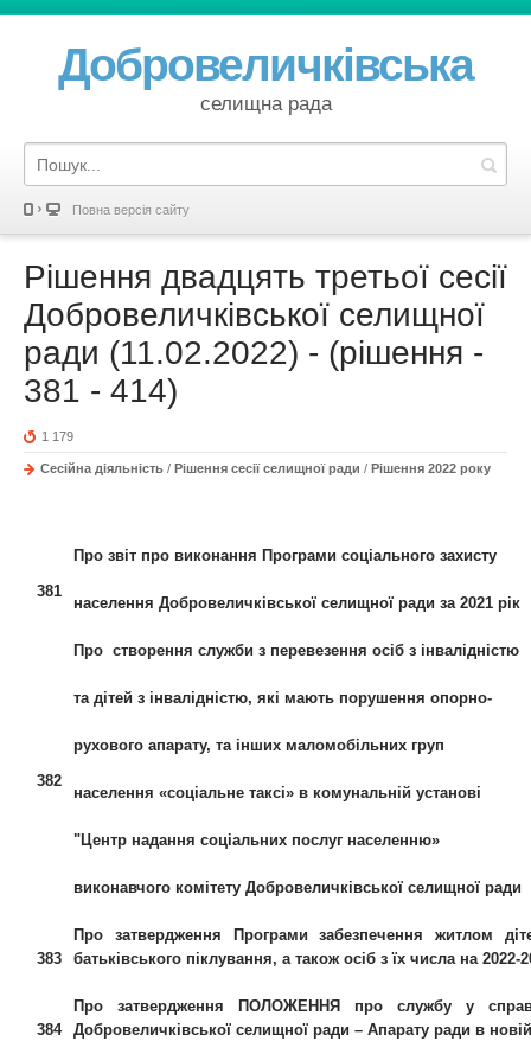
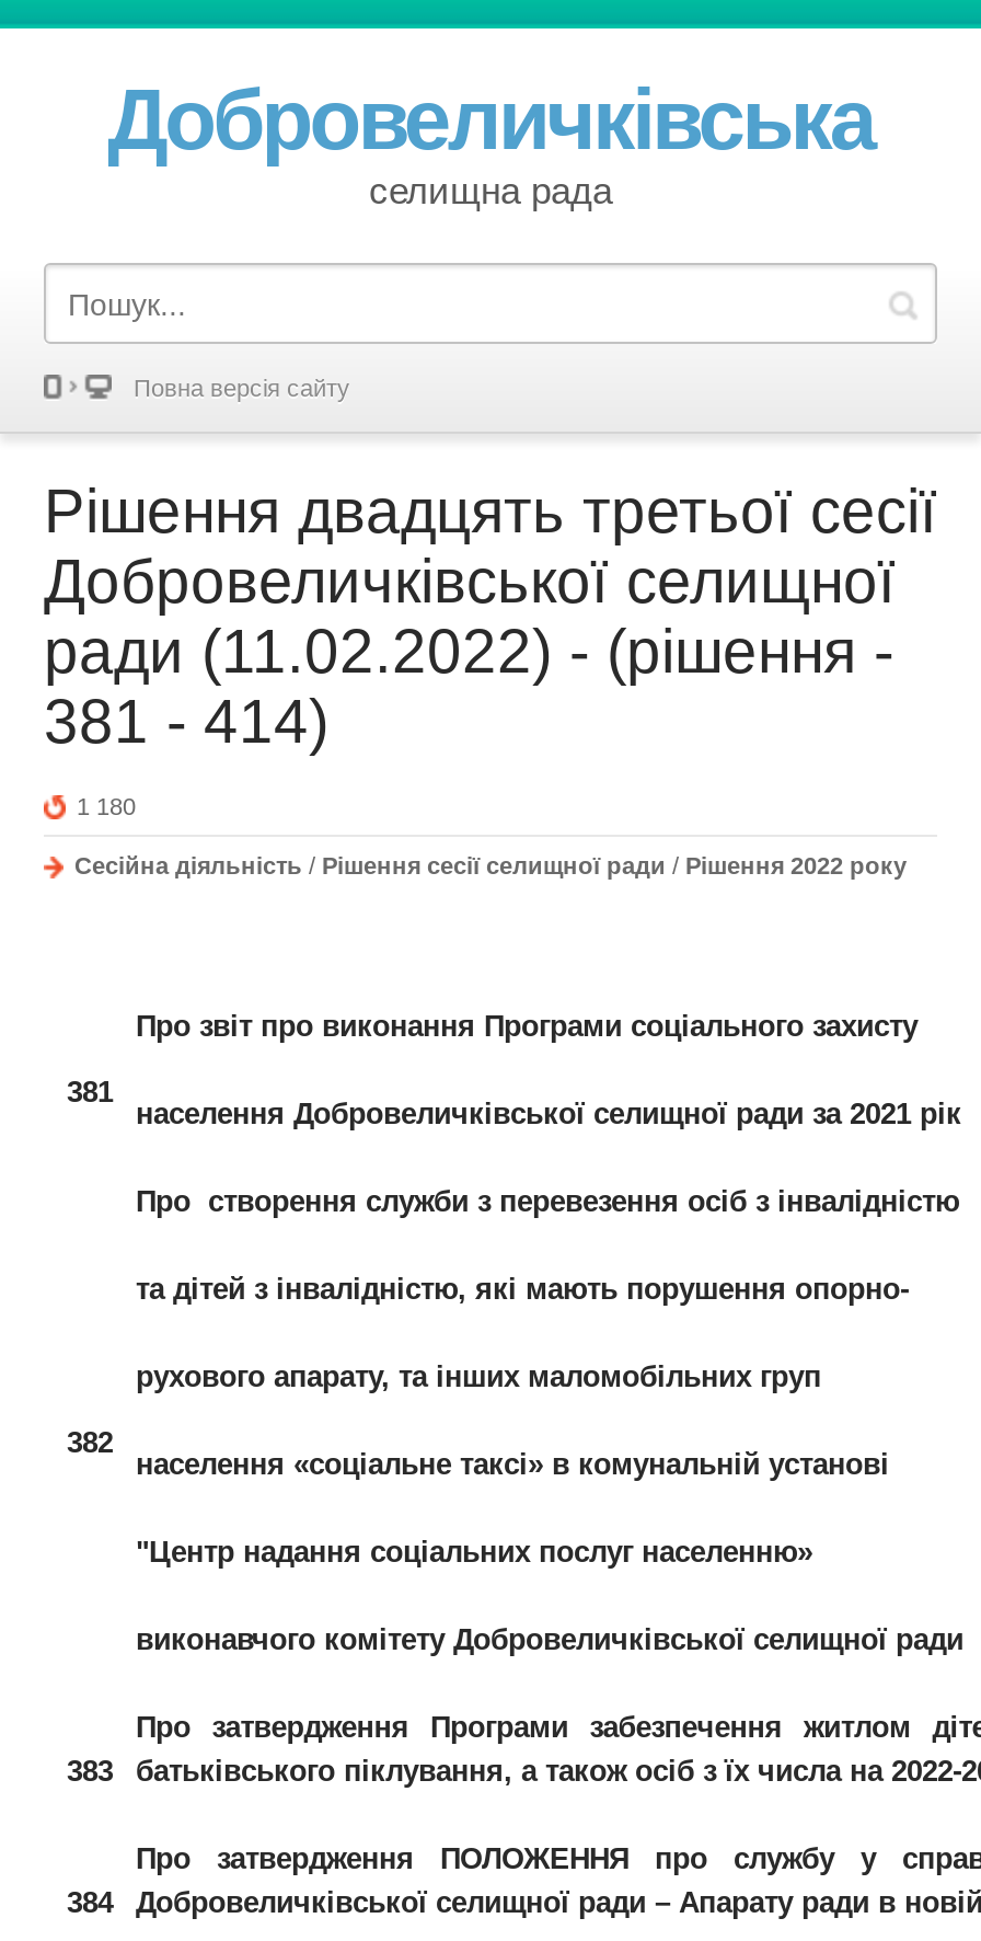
- 1 179
+ 1 180
